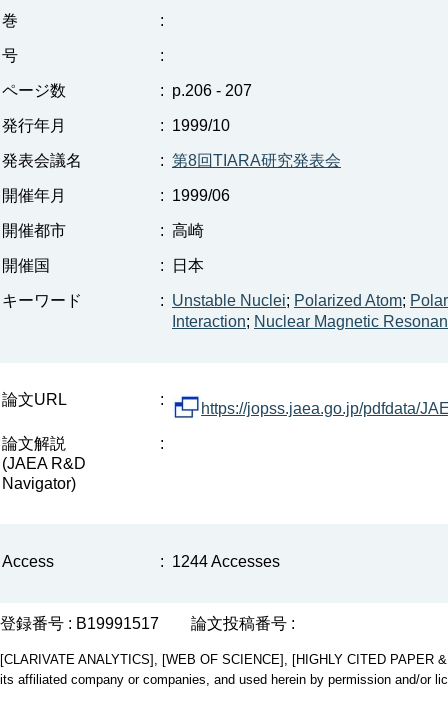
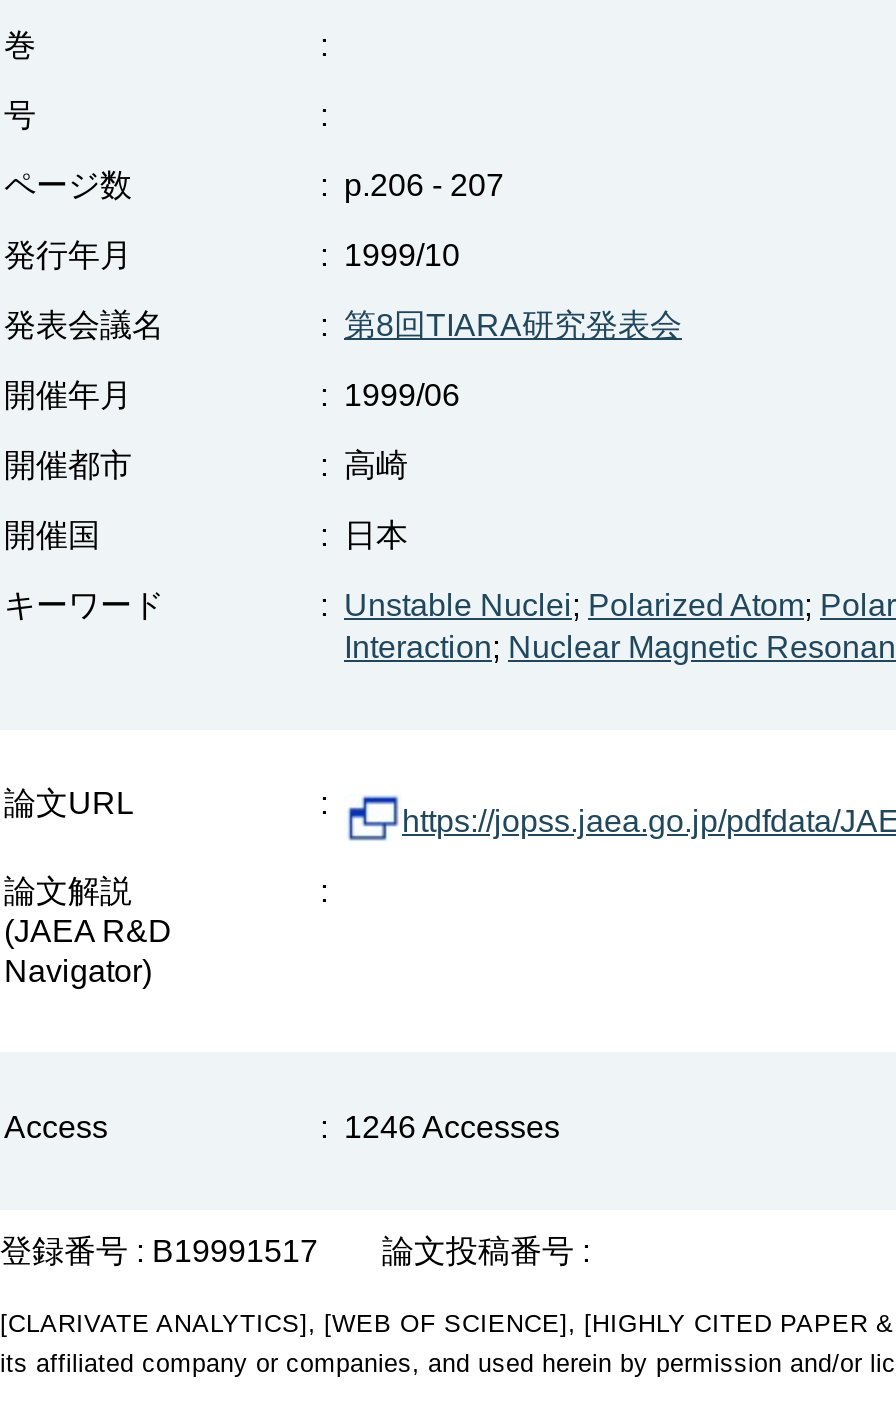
- : 1244 Accesses
+ : 1246 Accesses
